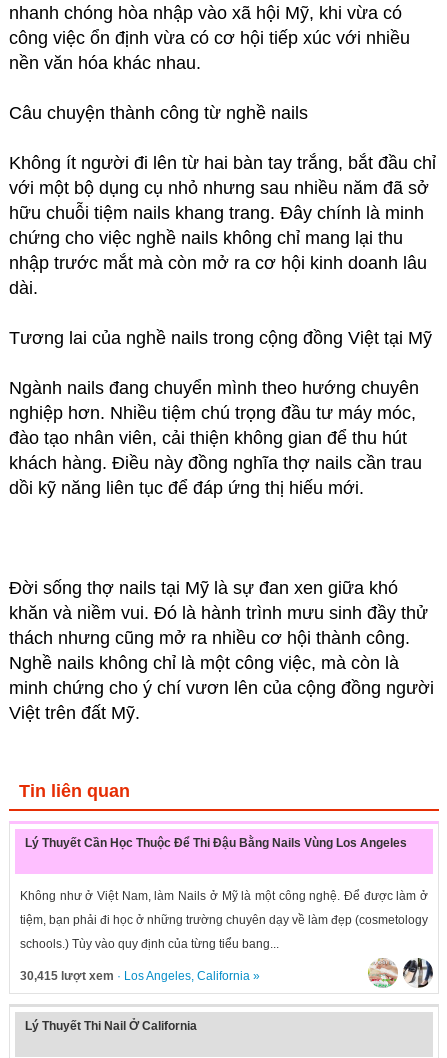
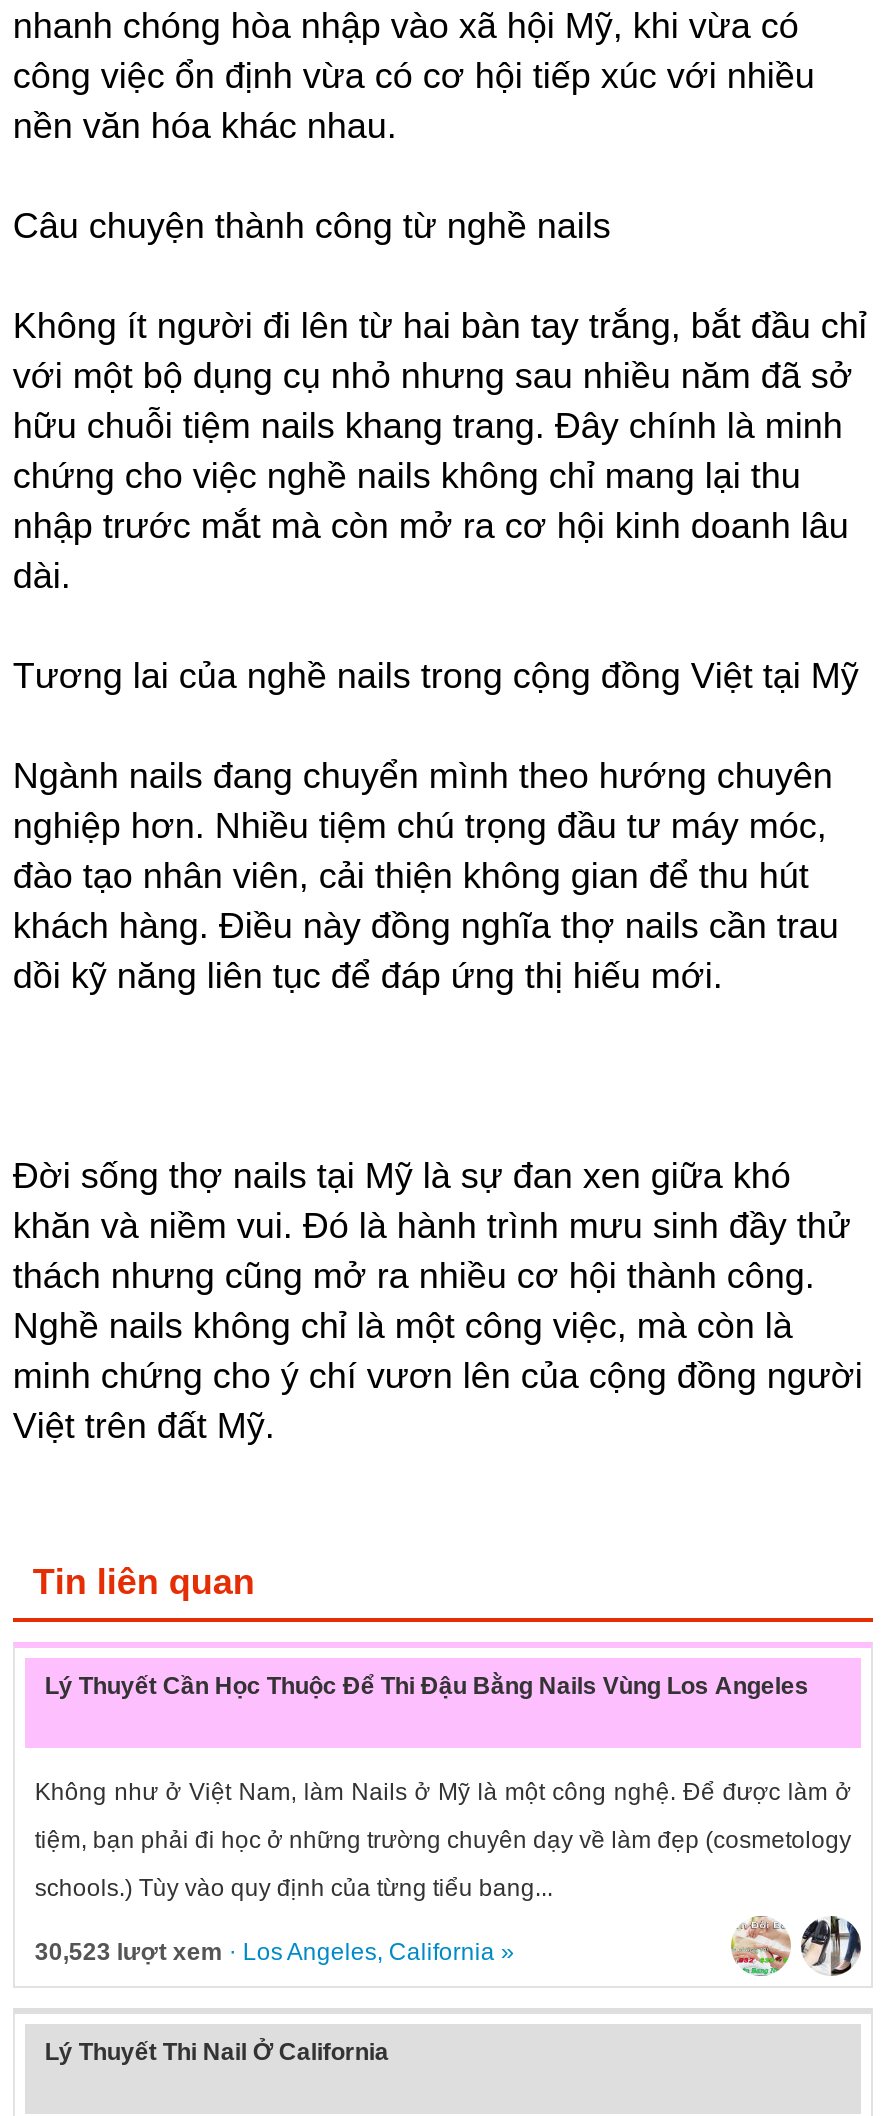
- 30,415 lượt xem · Los Angeles, California»
+ 30,523 lượt xem · Los Angeles, California»
